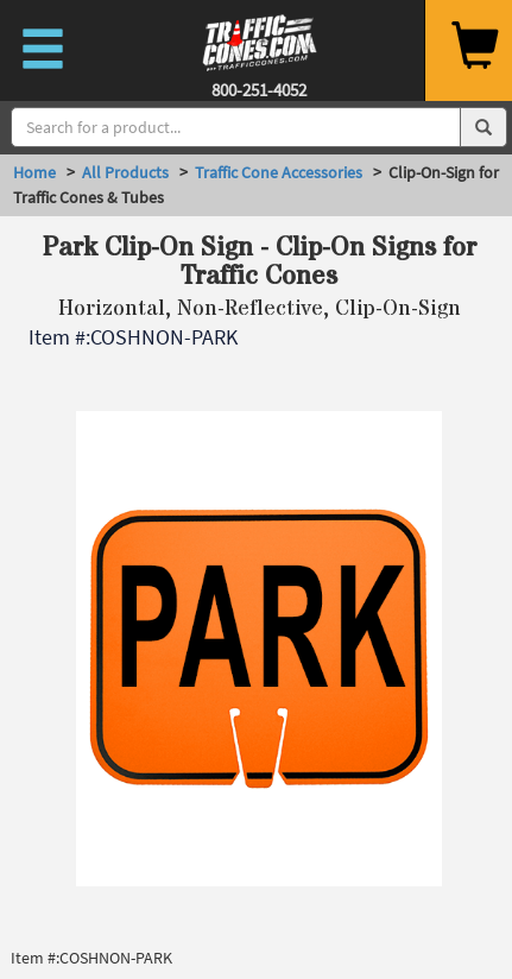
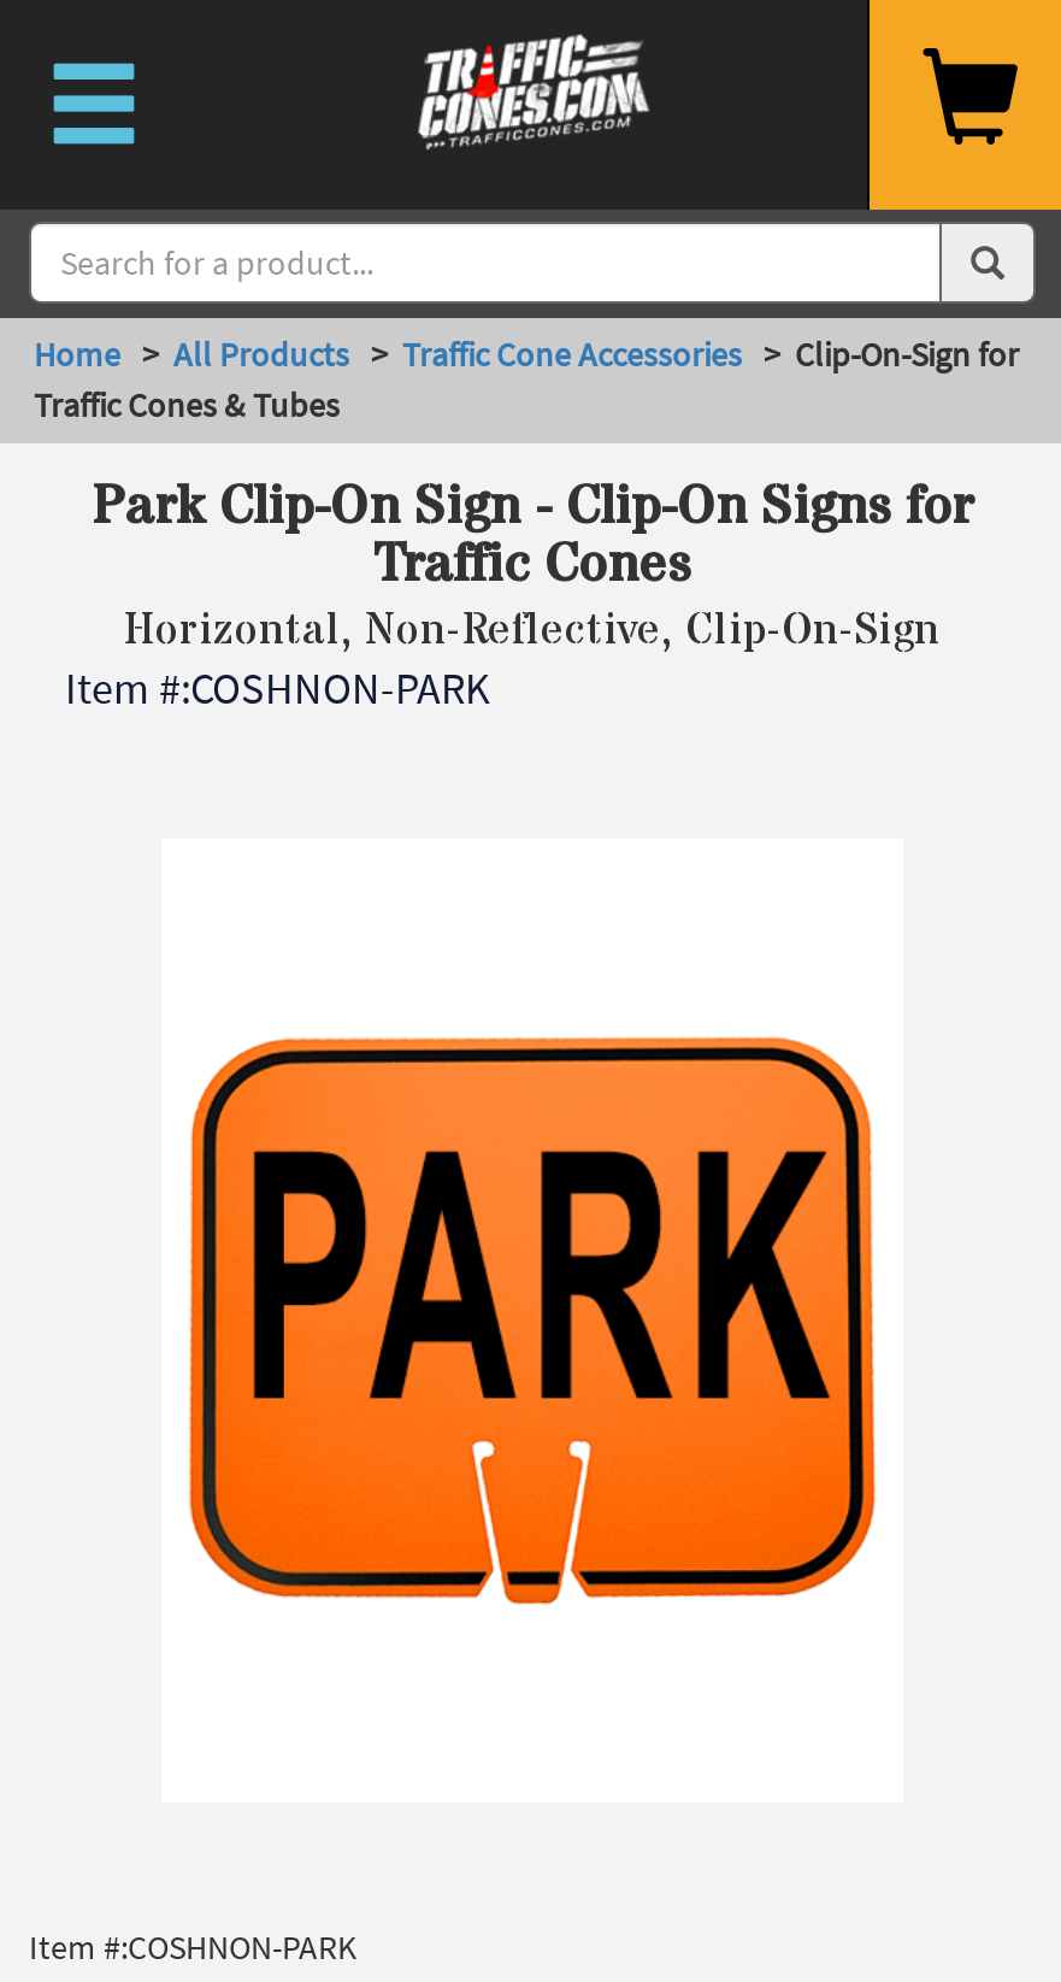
- 800-251-4052
